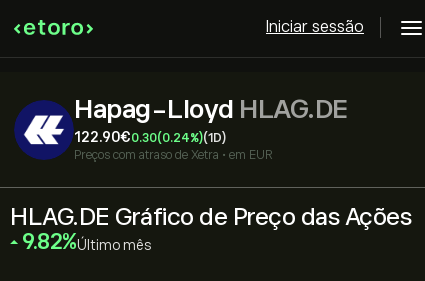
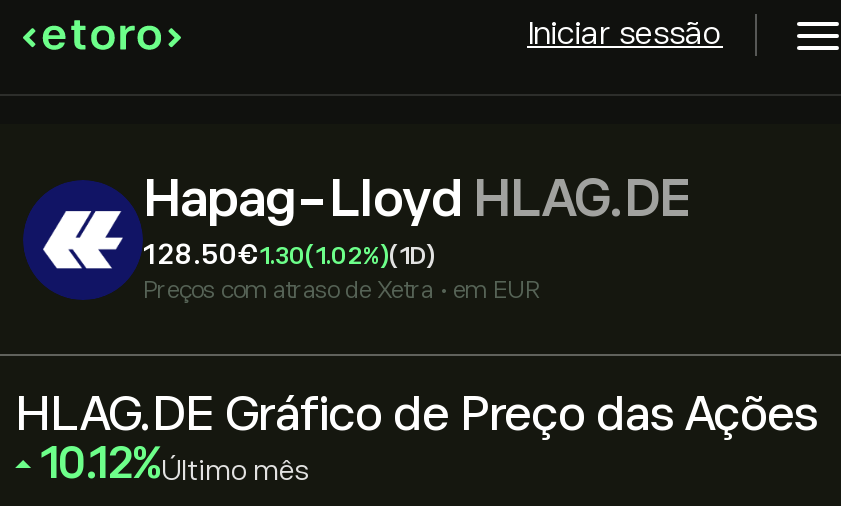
- 122.90€0.30(0.24%)(1D)
+ 128.50€1.30(1.02%)(1D)

- 9.82 Último mês
+ 10.12 Último mês
